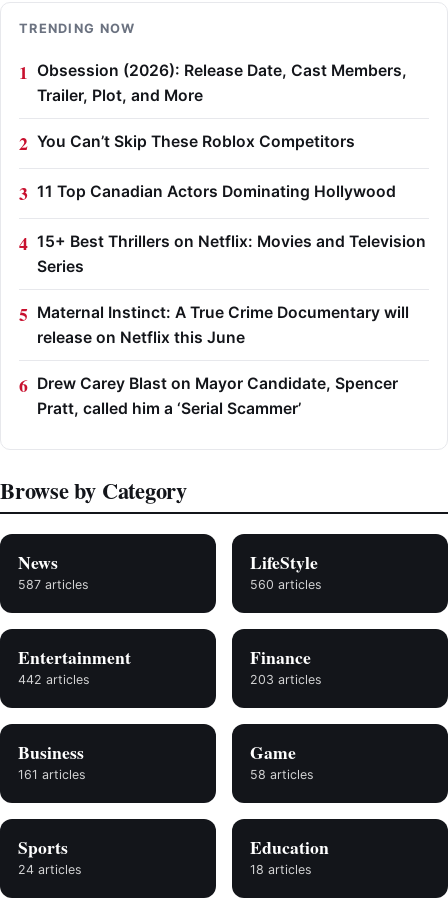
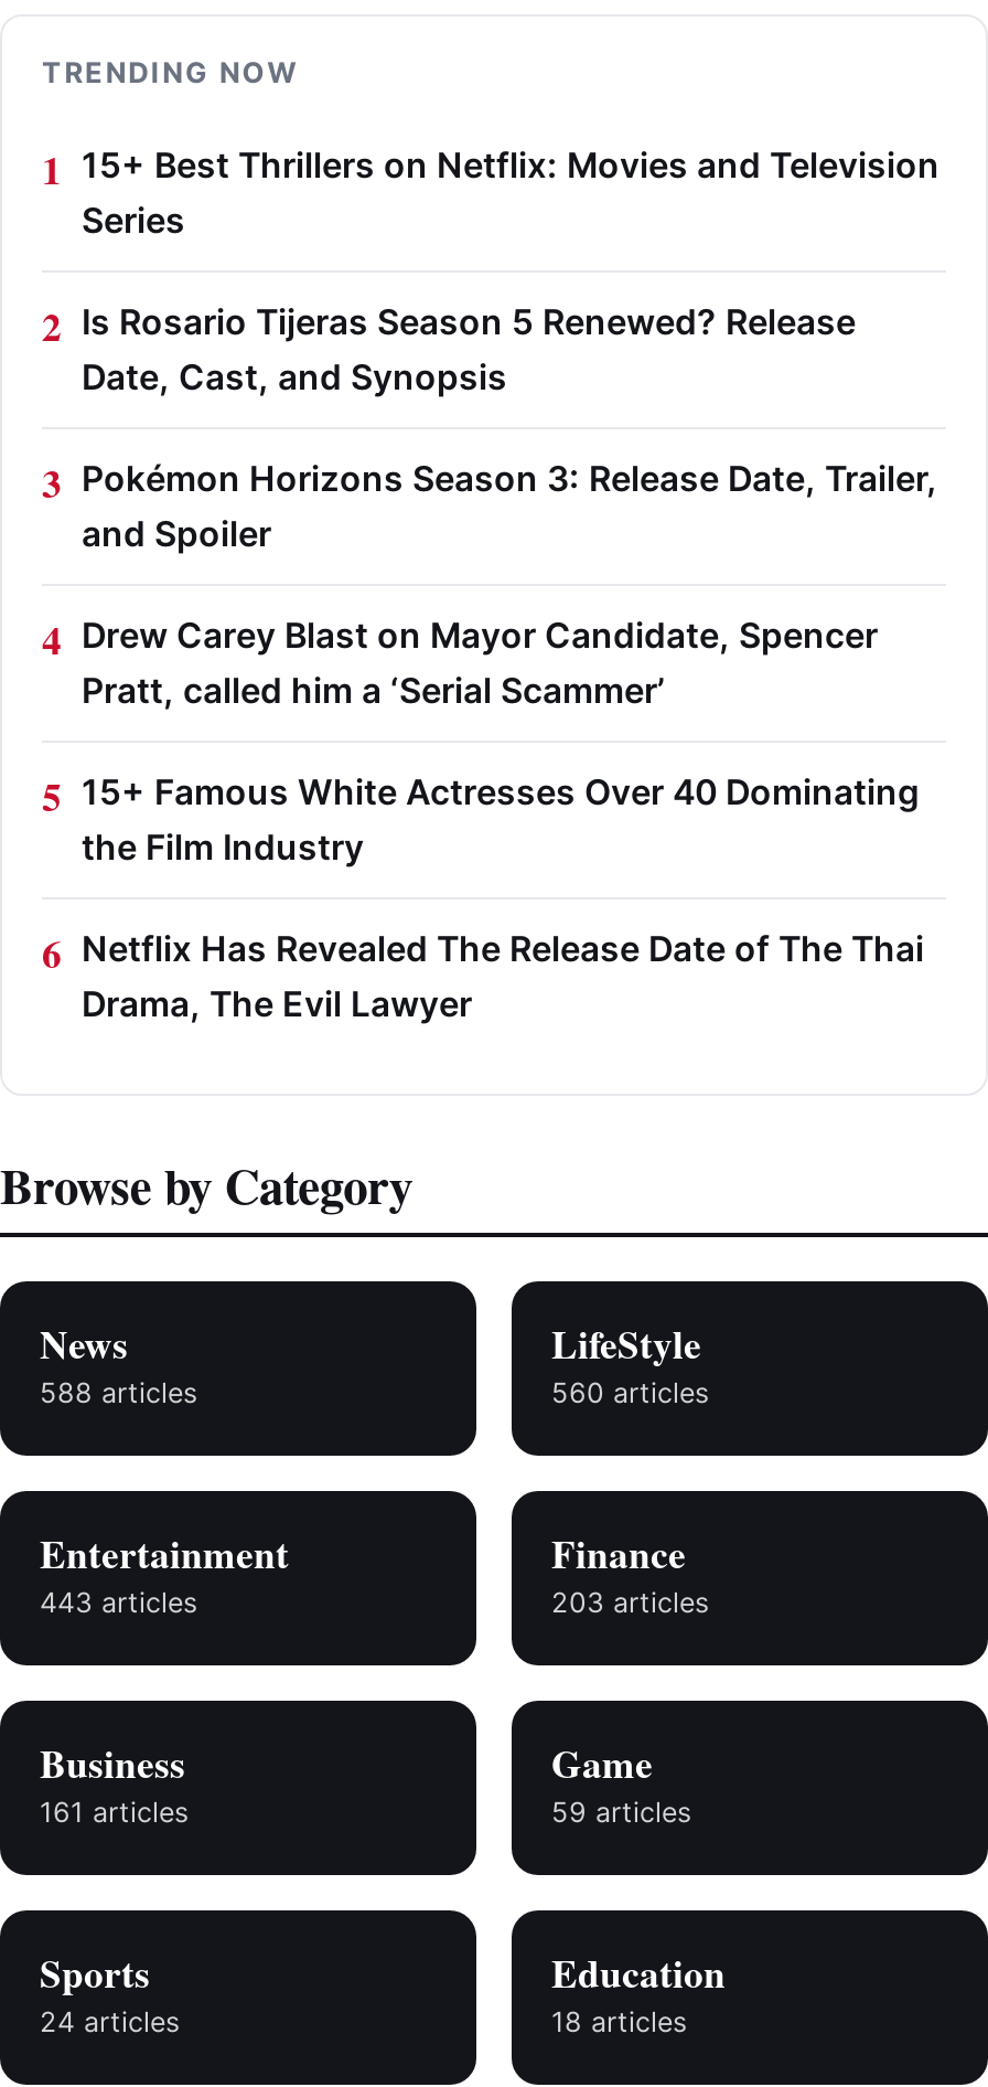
- Obsession (2026): Release Date, Cast Members,
- Trailer, Plot, and More
- You Can’t Skip These Roblox Competitors
- 11 Top Canadian Actors Dominating Hollywood

moved up: 15+ Best Thrillers on Netflix: Movies and Television | Series

- Maternal Instinct: A True Crime Documentary will
- release on Netflix this June
+ Is Rosario Tijeras Season 5 Renewed? Release
+ Date, Cast, and Synopsis
+ Pokémon Horizons Season 3: Release Date, Trailer,
+ and Spoiler

moved up: Drew Carey Blast on Mayor Candidate, Spencer | Pratt, called him a ‘Serial Scammer’

+ 15+ Famous White Actresses Over 40 Dominating
+ the Film Industry
+ Netflix Has Revealed The Release Date of The Thai
+ Drama, The Evil Lawyer

- 587 articles
+ 588 articles

- 442 articles
+ 443 articles

- 58 articles
+ 59 articles
